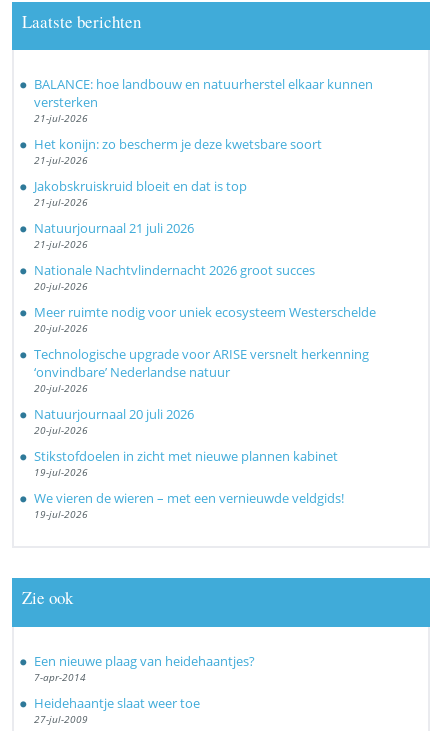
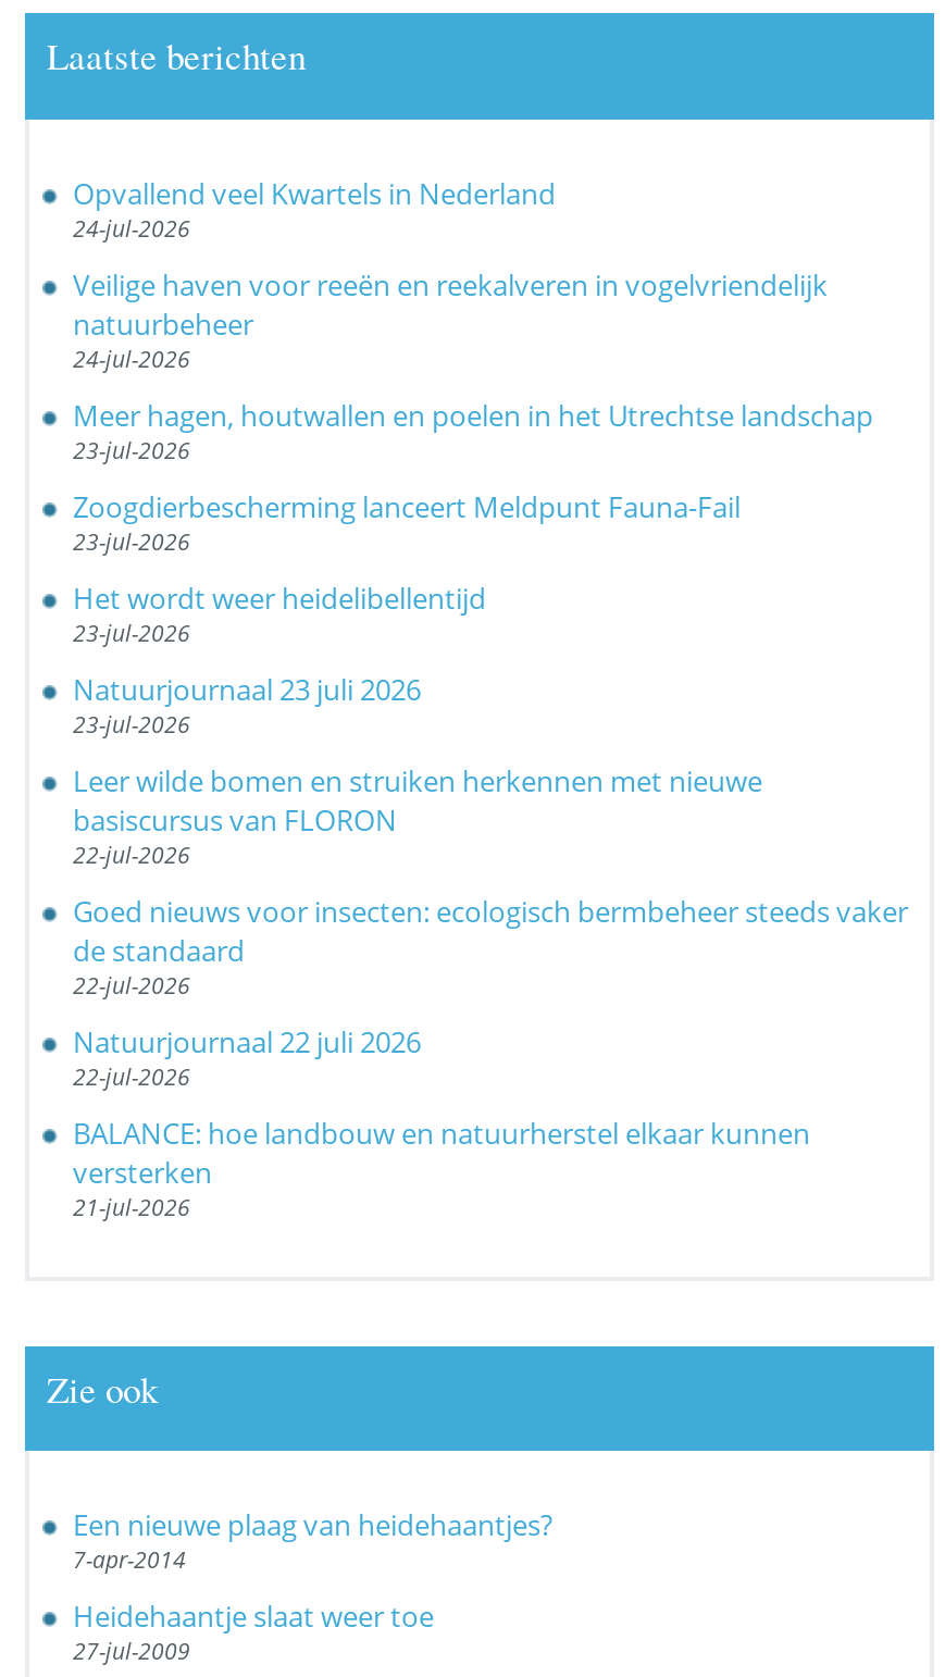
+ Opvallend veel Kwartels in Nederland
+ 24-jul-2026
+ Veilige haven voor reeën en reekalveren in vogelvriendelijk
+ natuurbeheer
+ 24-jul-2026
+ Meer hagen, houtwallen en poelen in het Utrechtse landschap
+ 23-jul-2026
+ Zoogdierbescherming lanceert Meldpunt Fauna-Fail
+ 23-jul-2026
+ Het wordt weer heidelibellentijd
+ 23-jul-2026
+ Natuurjournaal 23 juli 2026
+ 23-jul-2026
+ Leer wilde bomen en struiken herkennen met nieuwe
+ basiscursus van FLORON
+ 22-jul-2026
+ Goed nieuws voor insecten: ecologisch bermbeheer steeds vaker
+ de standaard
+ 22-jul-2026
+ Natuurjournaal 22 juli 2026
+ 22-jul-2026

moved down: BALANCE: hoe landbouw en natuurherstel elkaar kunnen | versterken | 21-jul-2026

- Het konijn: zo bescherm je deze kwetsbare soort
- 21-jul-2026
- Jakobskruiskruid bloeit en dat is top
- 21-jul-2026
- Natuurjournaal 21 juli 2026
- 21-jul-2026
- Nationale Nachtvlindernacht 2026 groot succes
- 20-jul-2026
- Meer ruimte nodig voor uniek ecosysteem Westerschelde
- 20-jul-2026
- Technologische upgrade voor ARISE versnelt herkenning
- ‘onvindbare’ Nederlandse natuur
- 20-jul-2026
- Natuurjournaal 20 juli 2026
- 20-jul-2026
- Stikstofdoelen in zicht met nieuwe plannen kabinet
- 19-jul-2026
- We vieren de wieren – met een vernieuwde veldgids!
- 19-jul-2026
